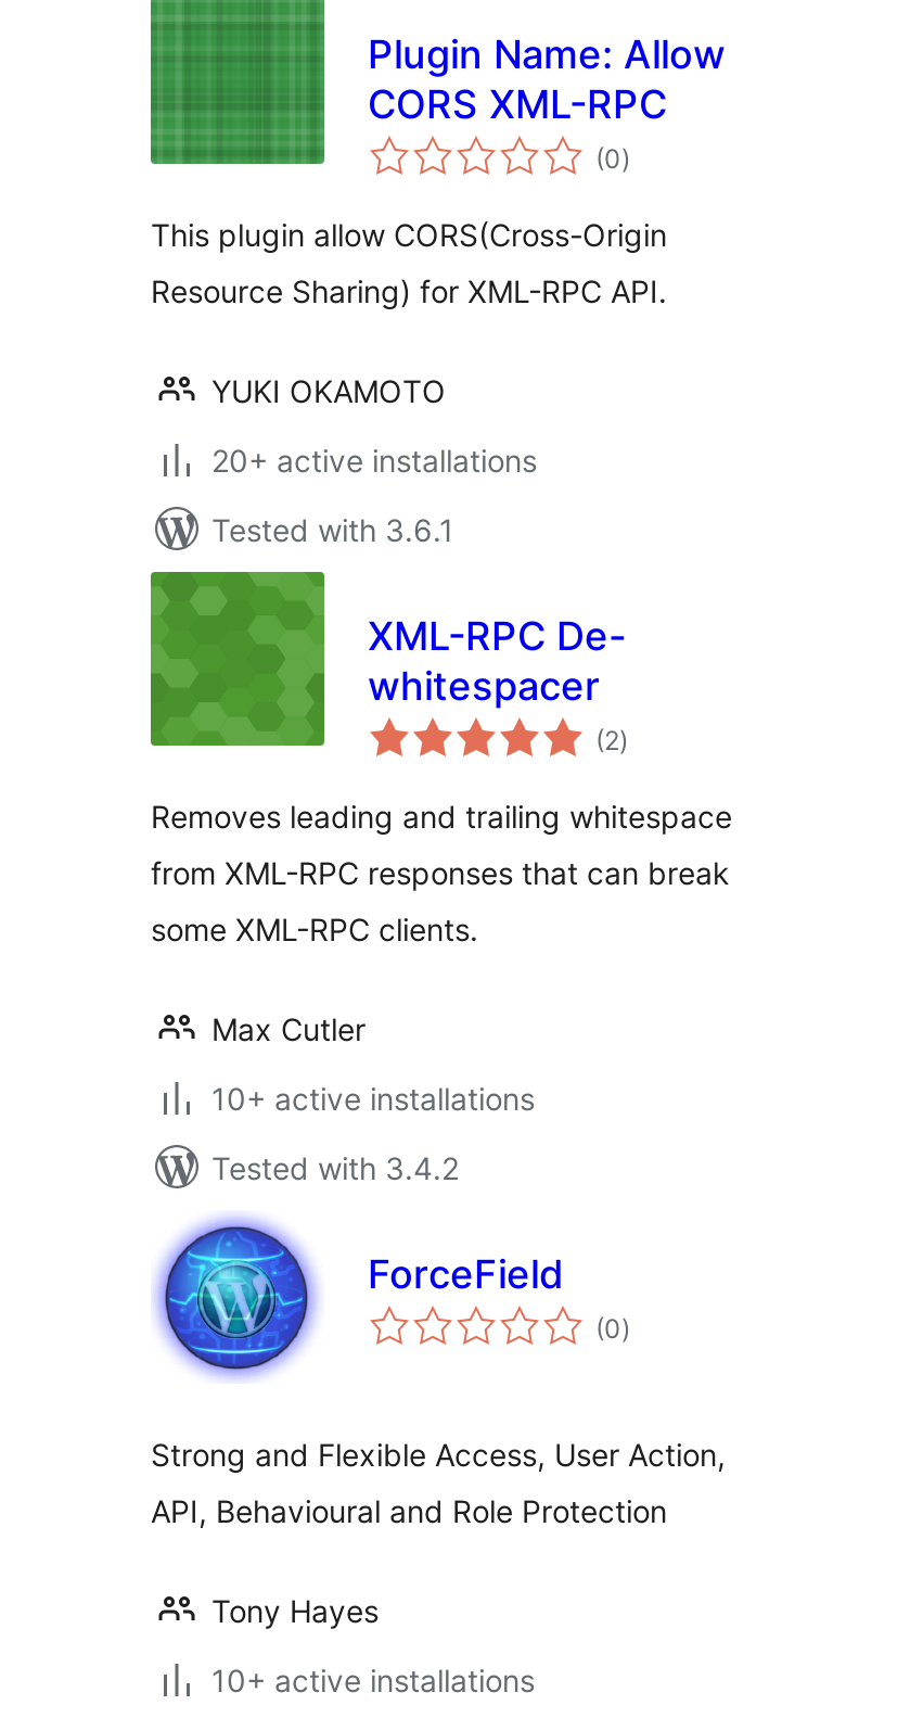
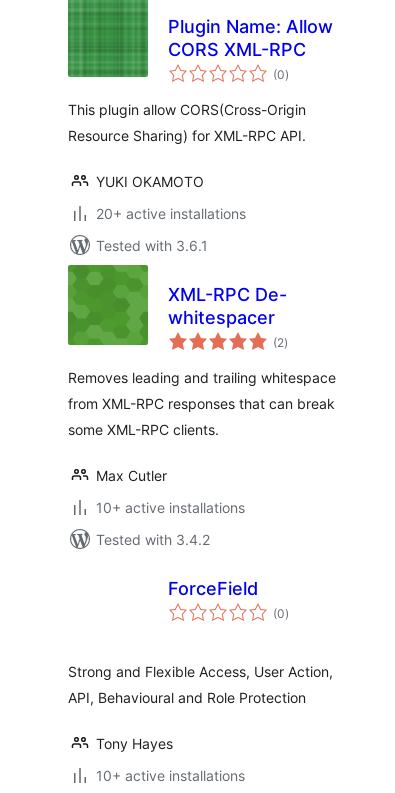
- [image]
